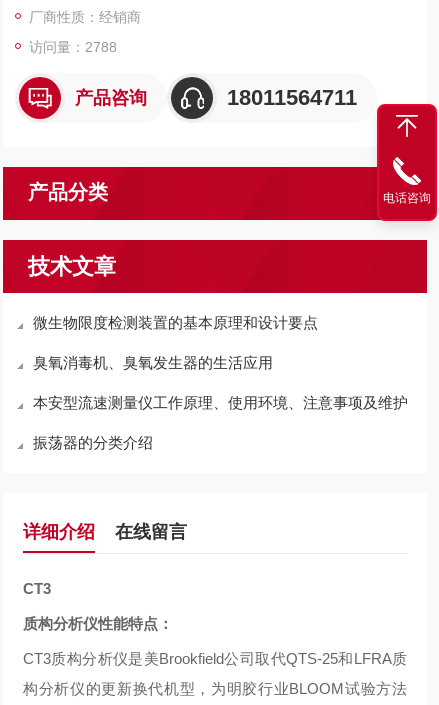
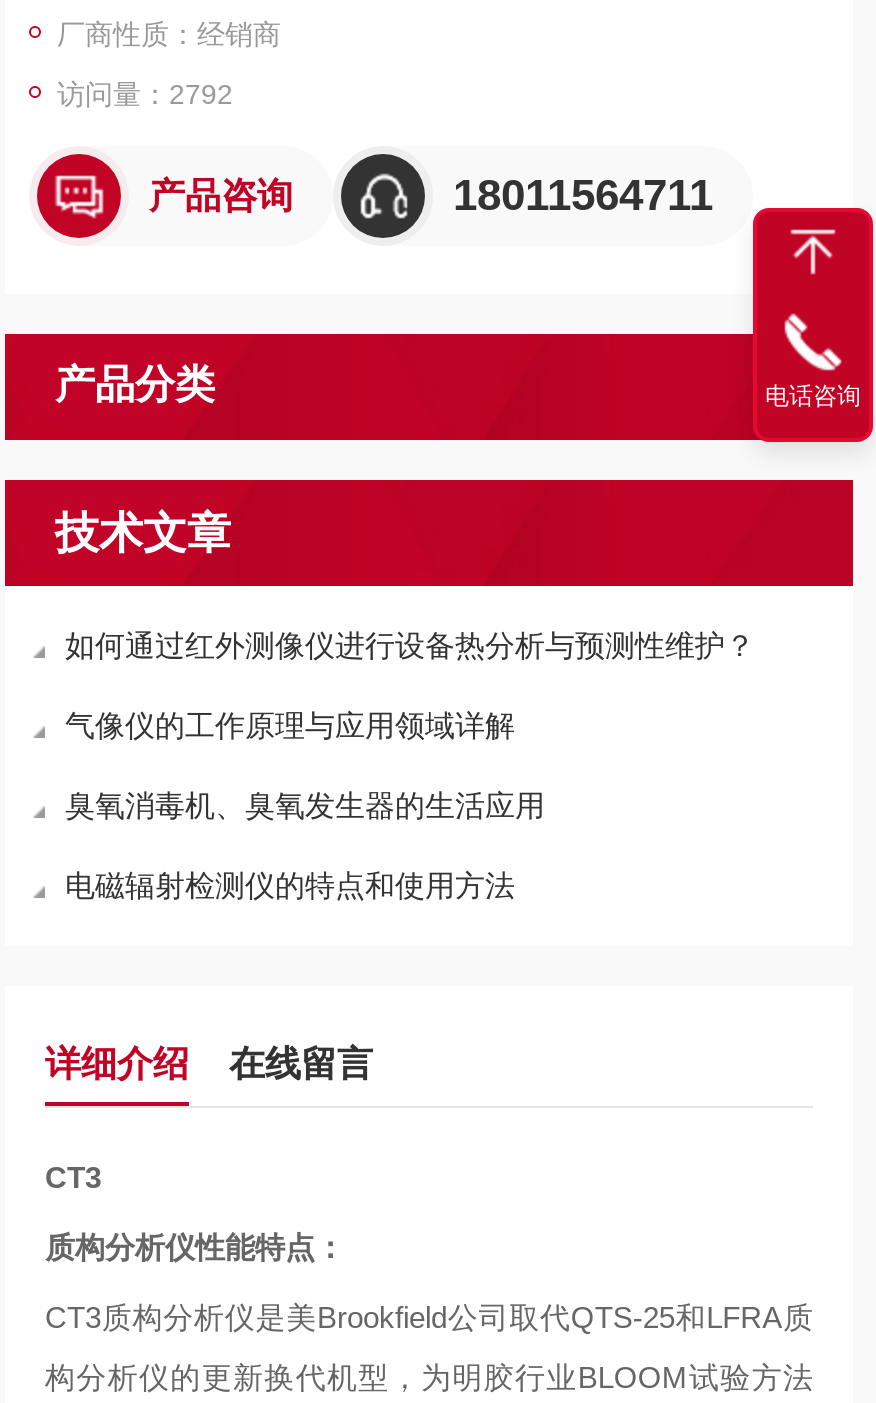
- 访问量：2788
+ 访问量：2792

- 微生物限度检测装置的基本原理和设计要点
+ 如何通过红外测像仪进行设备热分析与预测性维护？
+ 气像仪的工作原理与应用领域详解

moved down: 臭氧消毒机、臭氧发生器的生活应用

- 本安型流速测量仪工作原理、使用环境、注意事项及维护
- 振荡器的分类介绍
+ 电磁辐射检测仪的特点和使用方法
